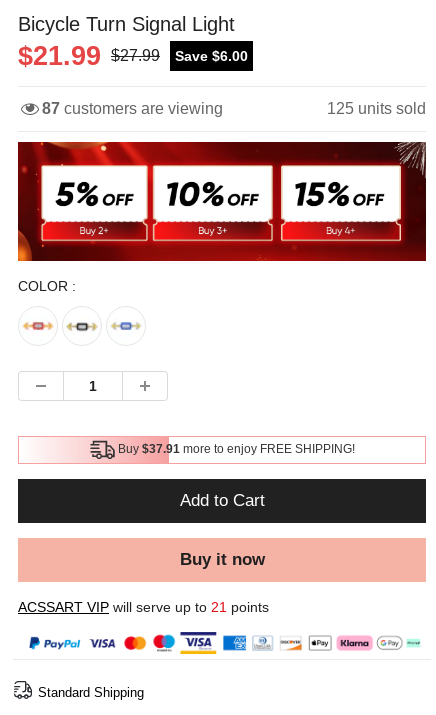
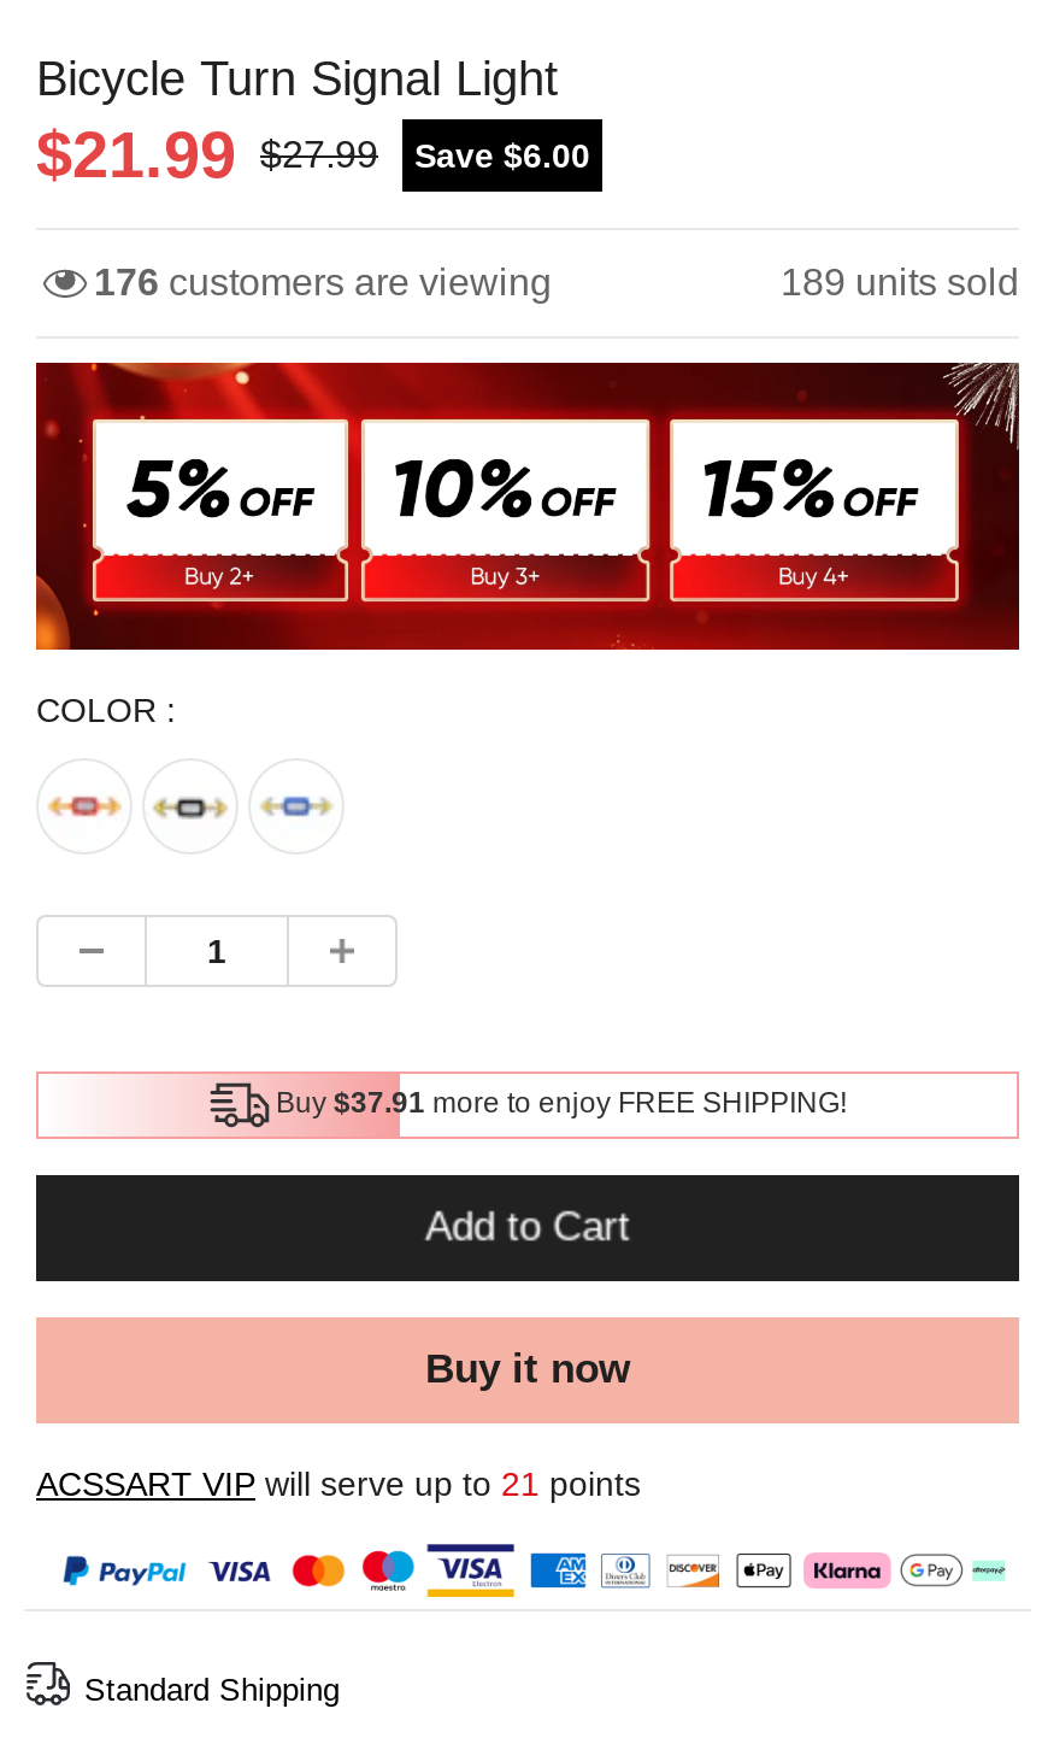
- 87 customers are viewing
+ 176 customers are viewing

- 125 units sold
+ 189 units sold
